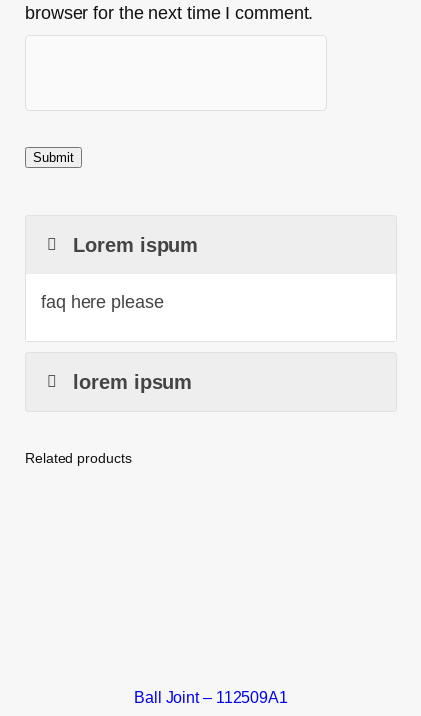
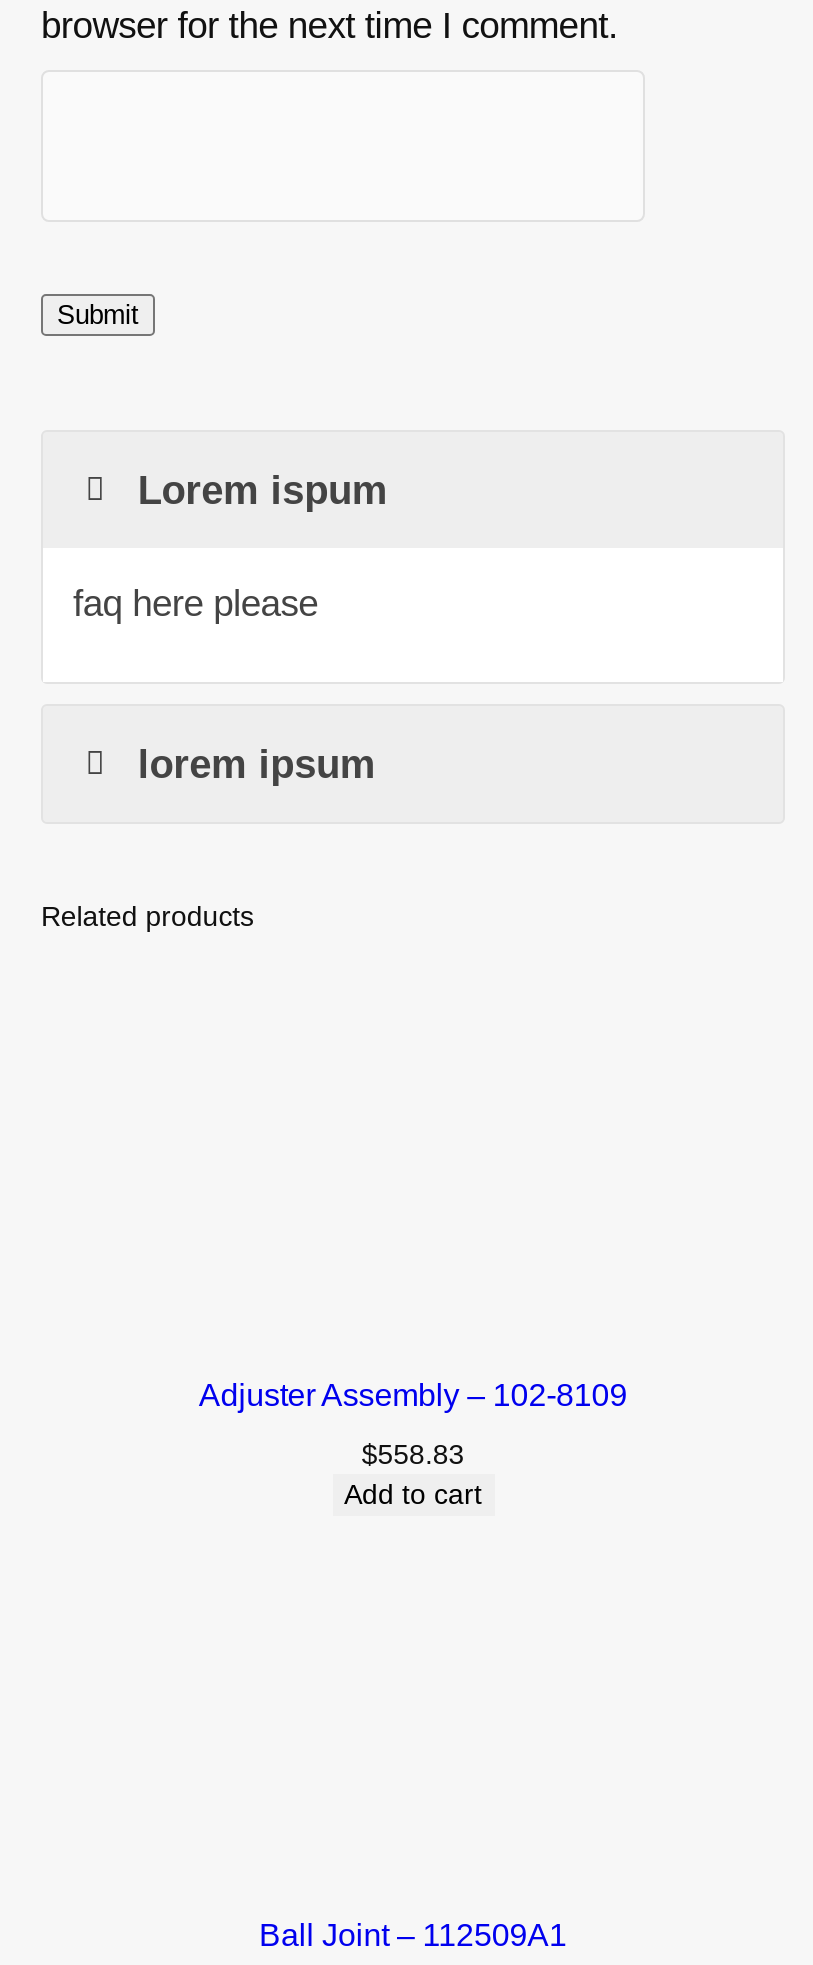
+ Adjuster Assembly – 102-8109
+ $558.83
+ Add to cart
